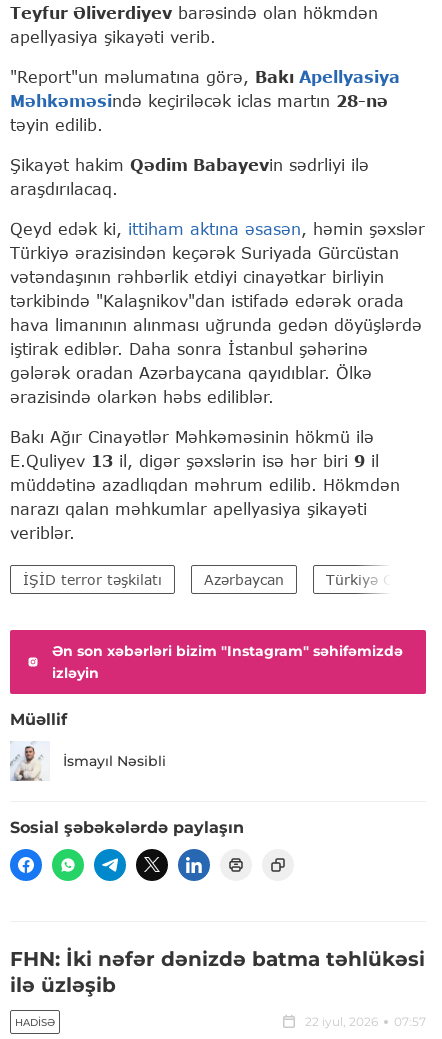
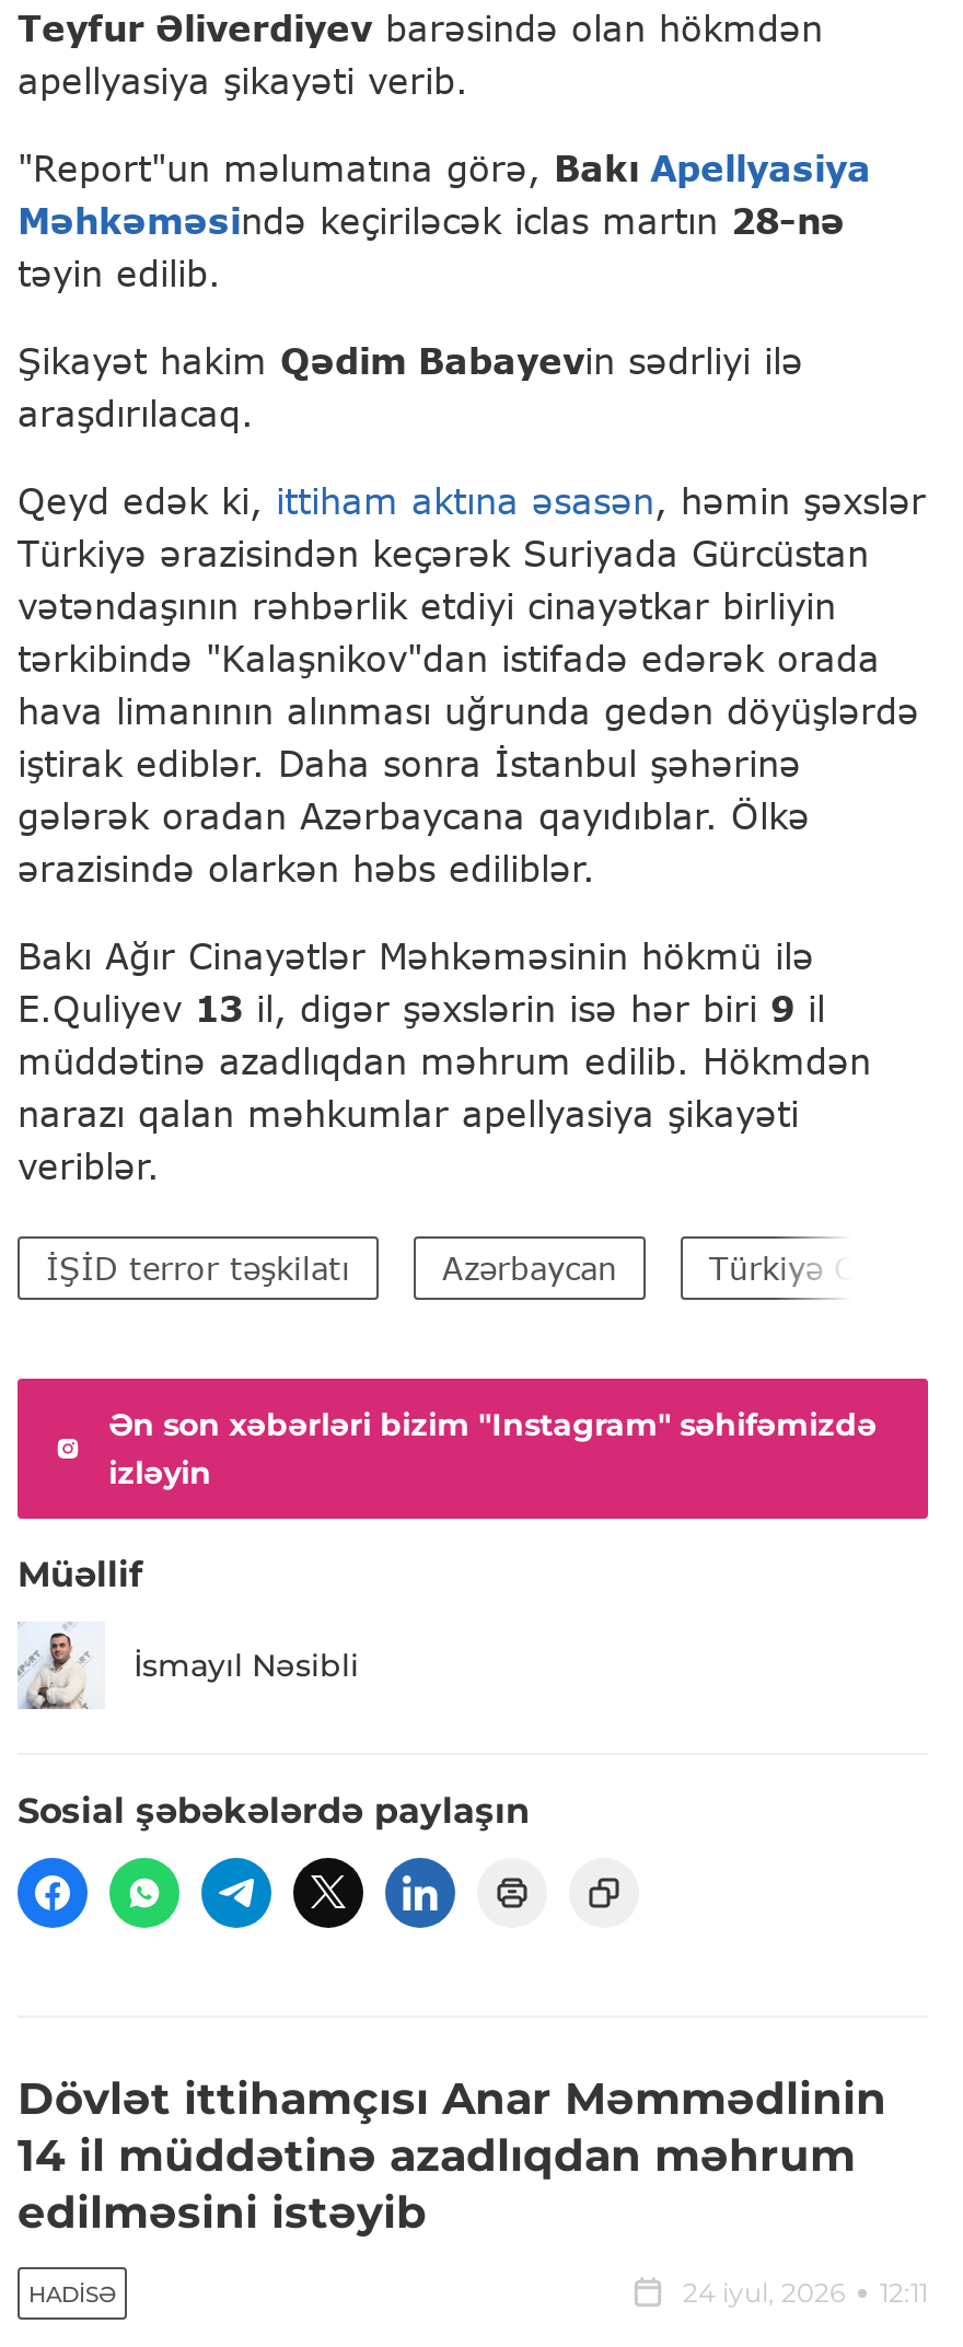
- FHN: İki nəfər dənizdə batma təhlükəsi
- ilə üzləşib
+ Dövlət ittihamçısı Anar Məmmədlinin
+ 14 il müddətinə azadlıqdan məhrum
+ edilməsini istəyib

- 22 iyul, 2026
- 07:57
+ 24 iyul, 2026
+ 12:11
